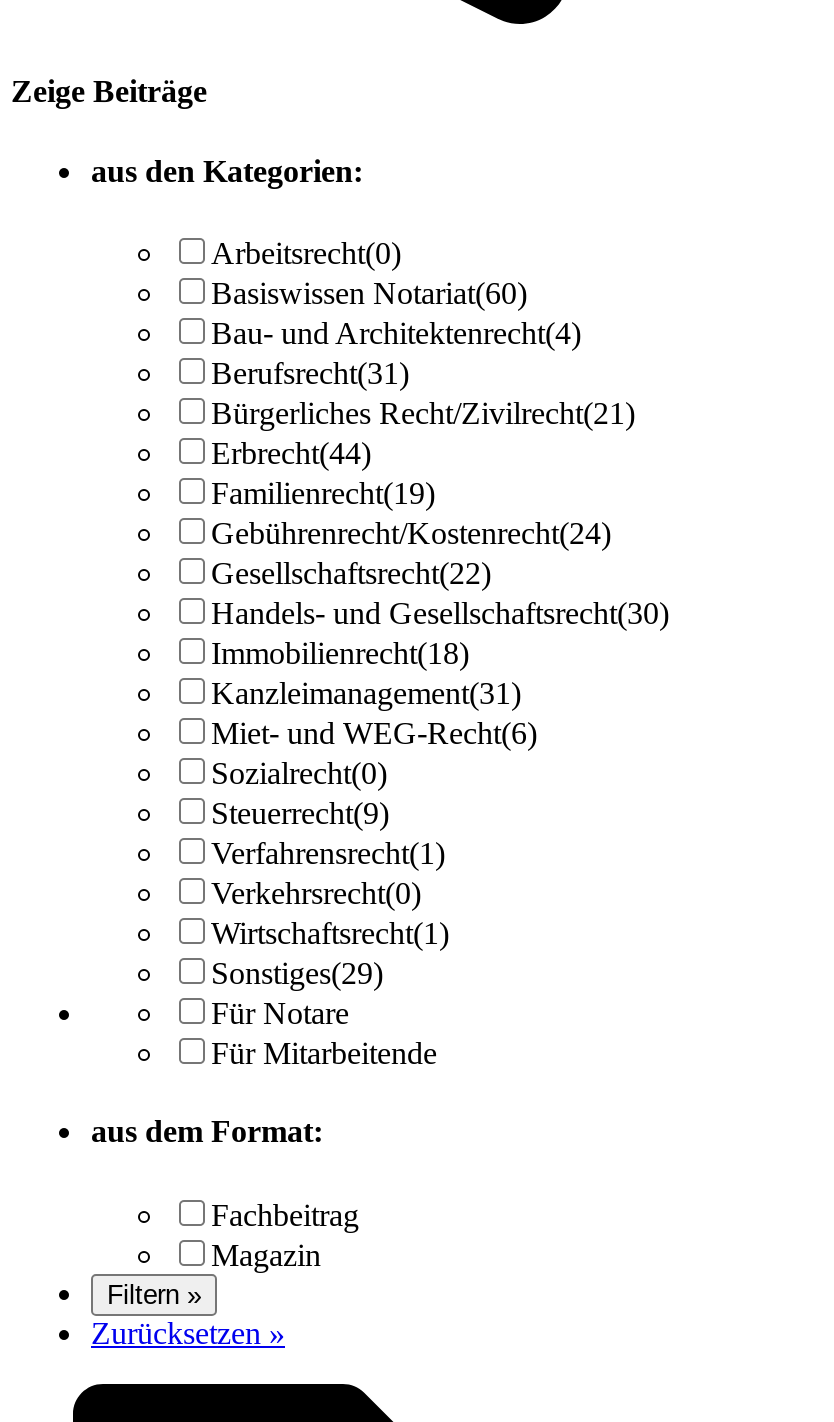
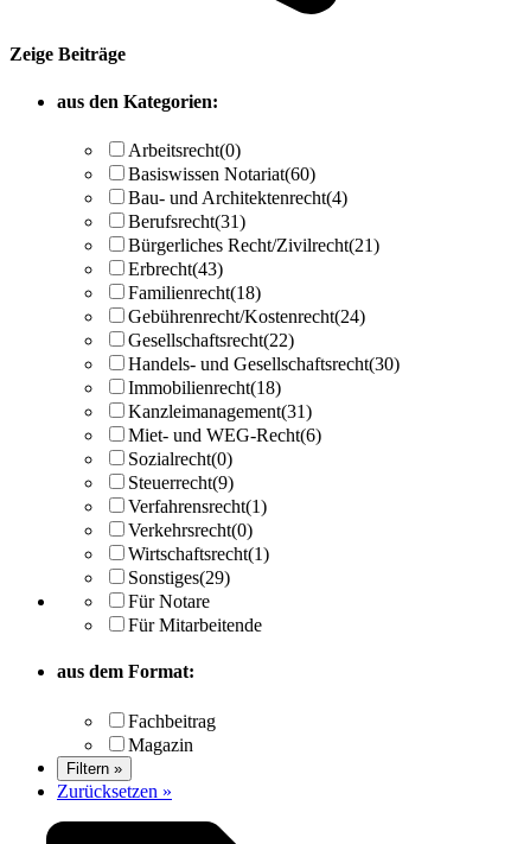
- Erbrecht(44)
+ Erbrecht(43)

- Familienrecht(19)
+ Familienrecht(18)
